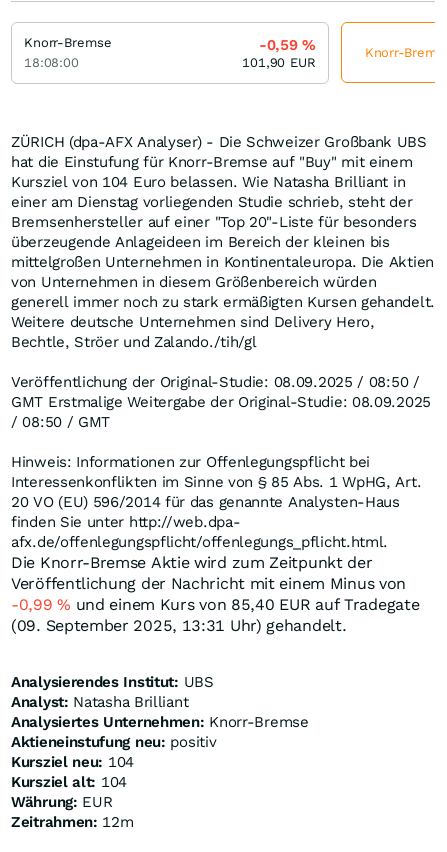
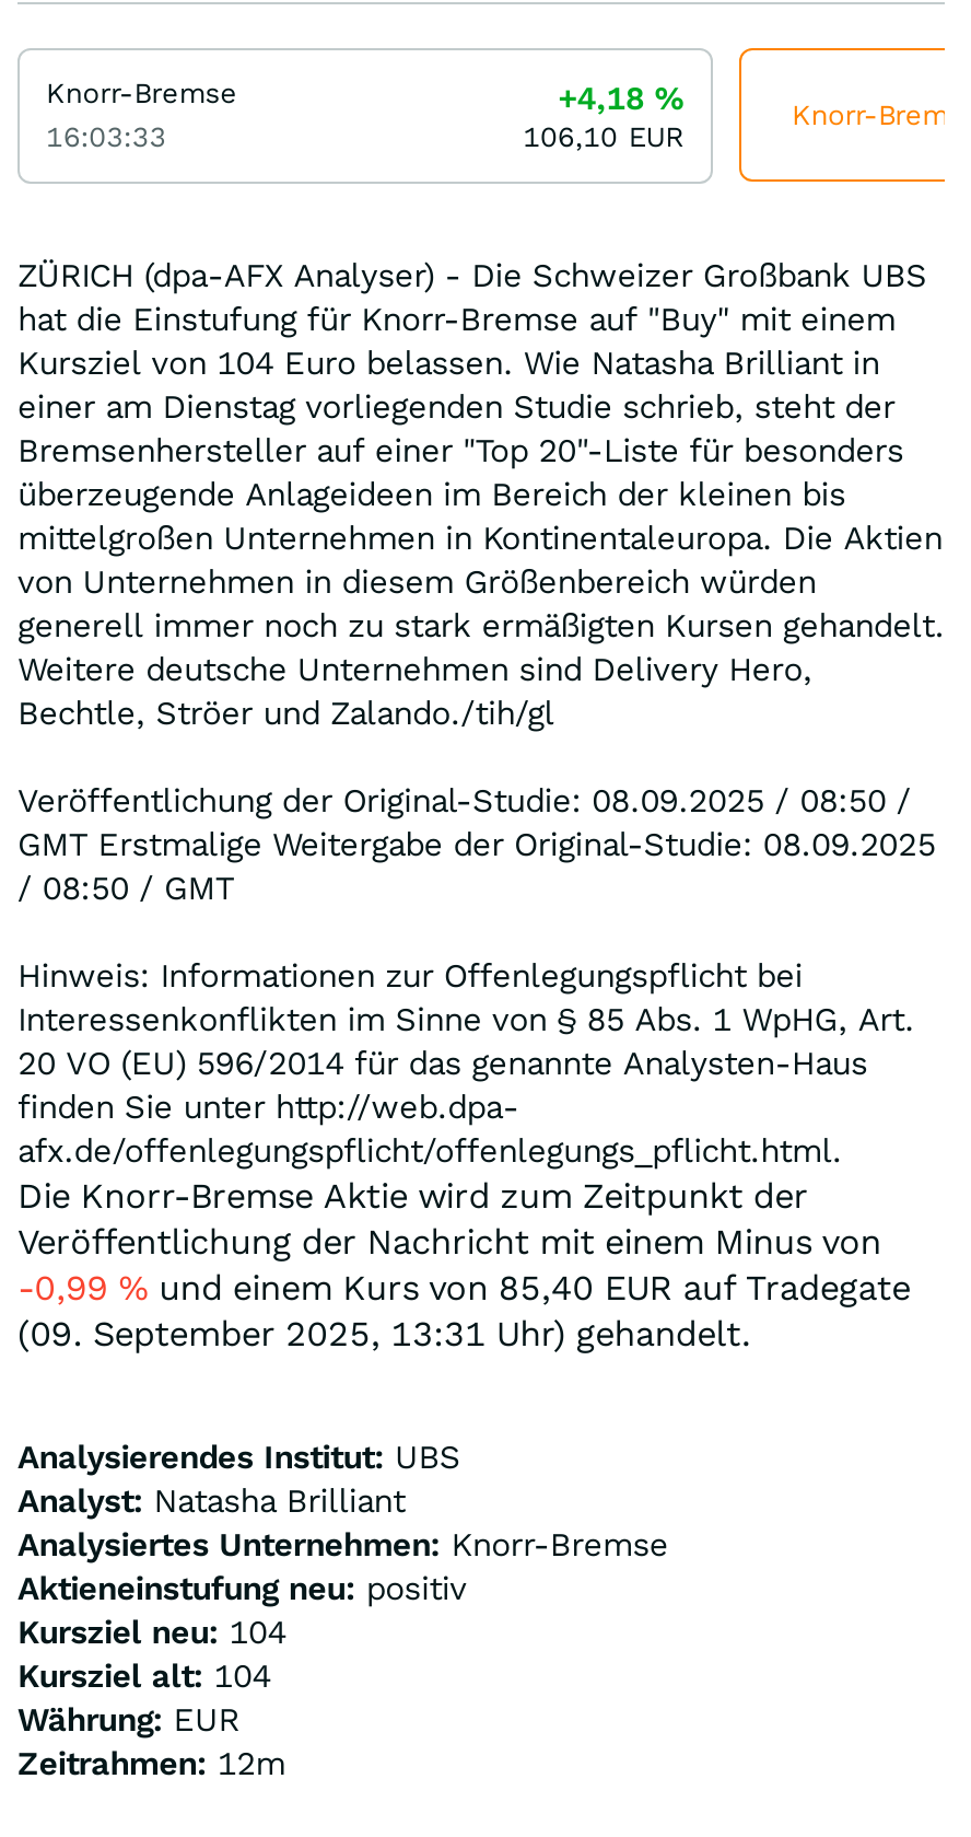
- -0,59%
+ +4,18%

- 18:08:00
+ 16:03:33

- 101,90 EUR
+ 106,10 EUR
